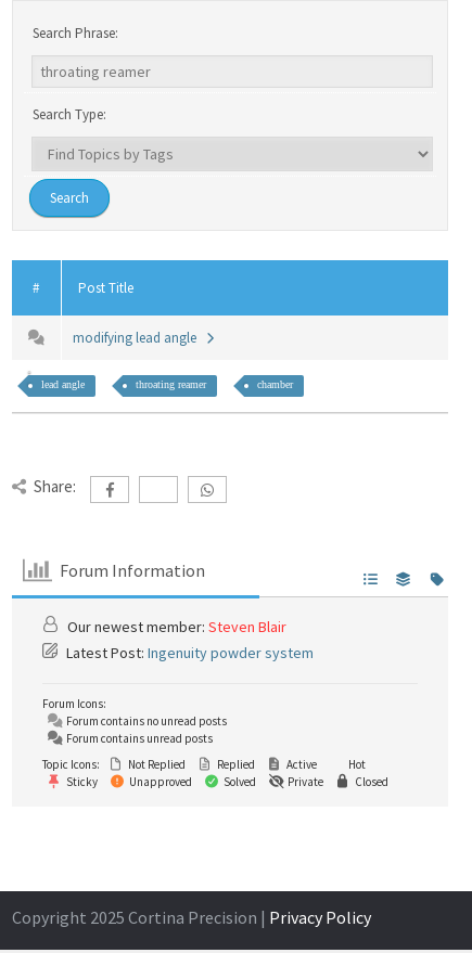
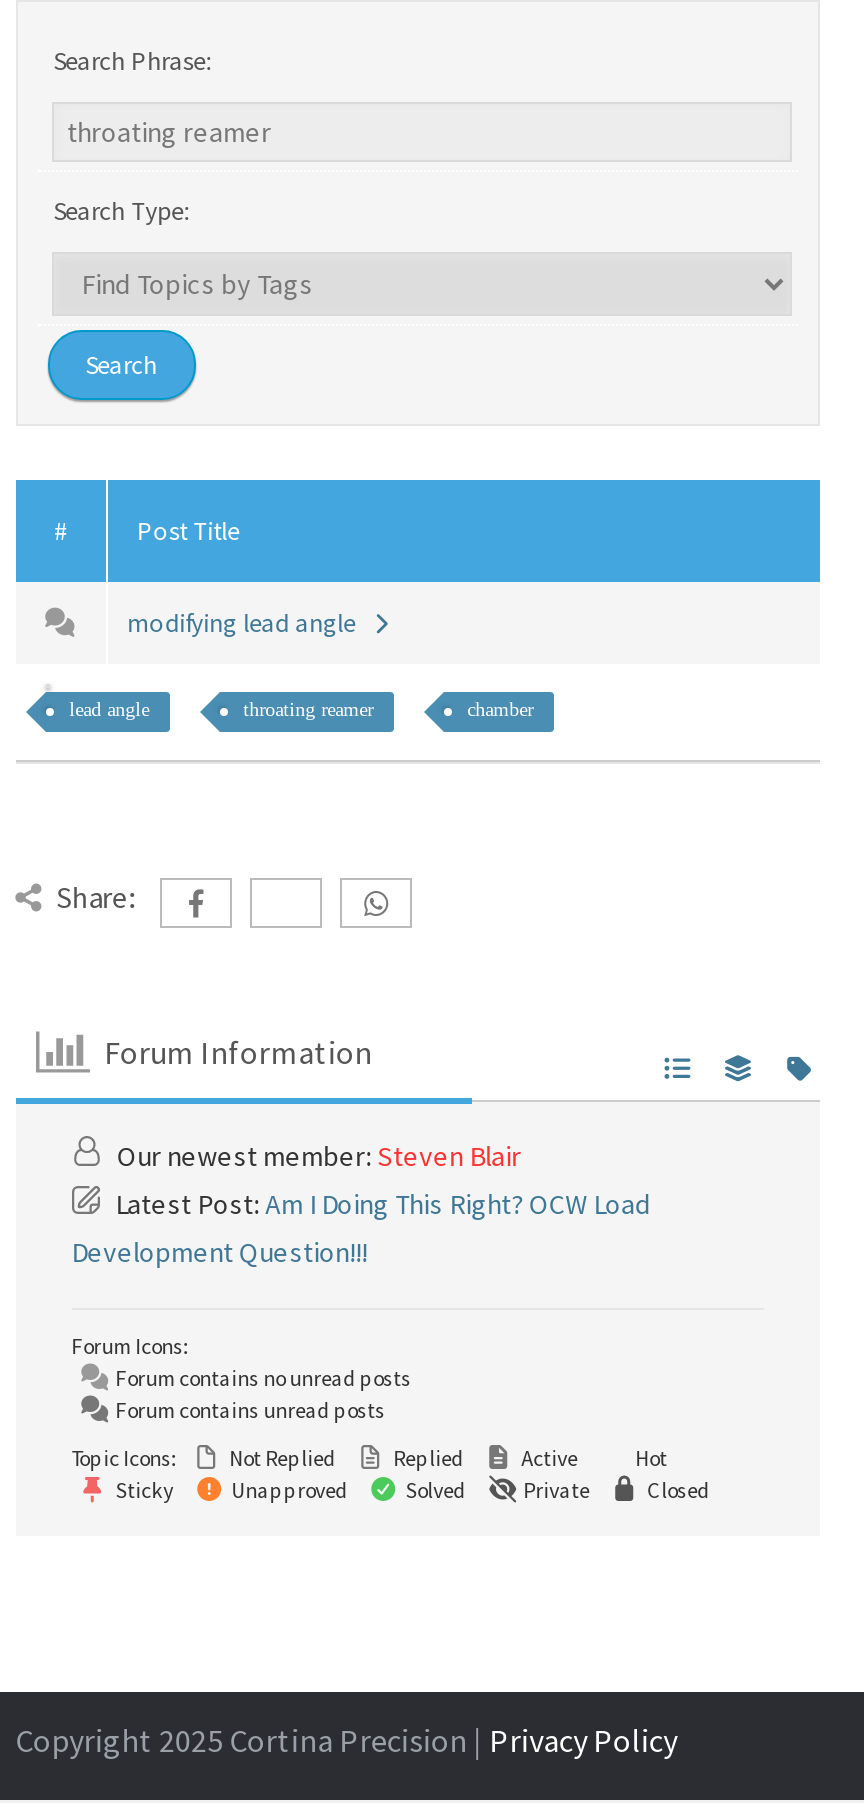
- Latest Post: Ingenuity powder system
+ Latest Post: Am I Doing This Right? OCW Load
+ Development Question!!!
